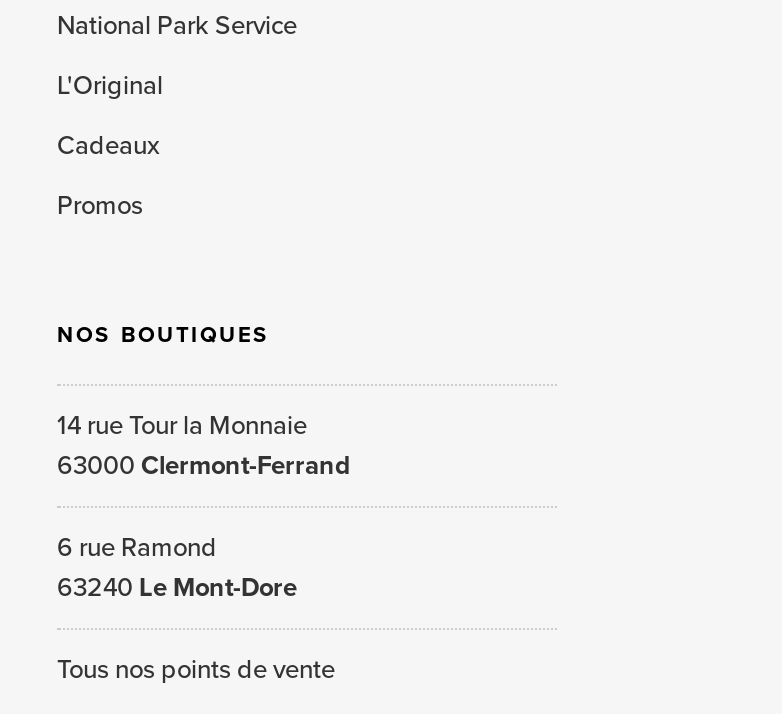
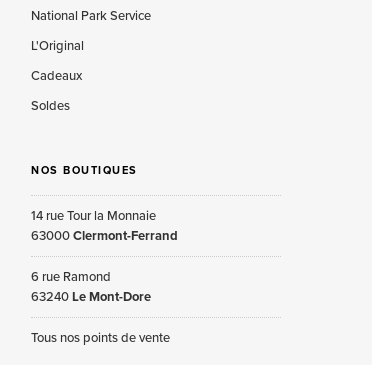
- Promos
+ Soldes
